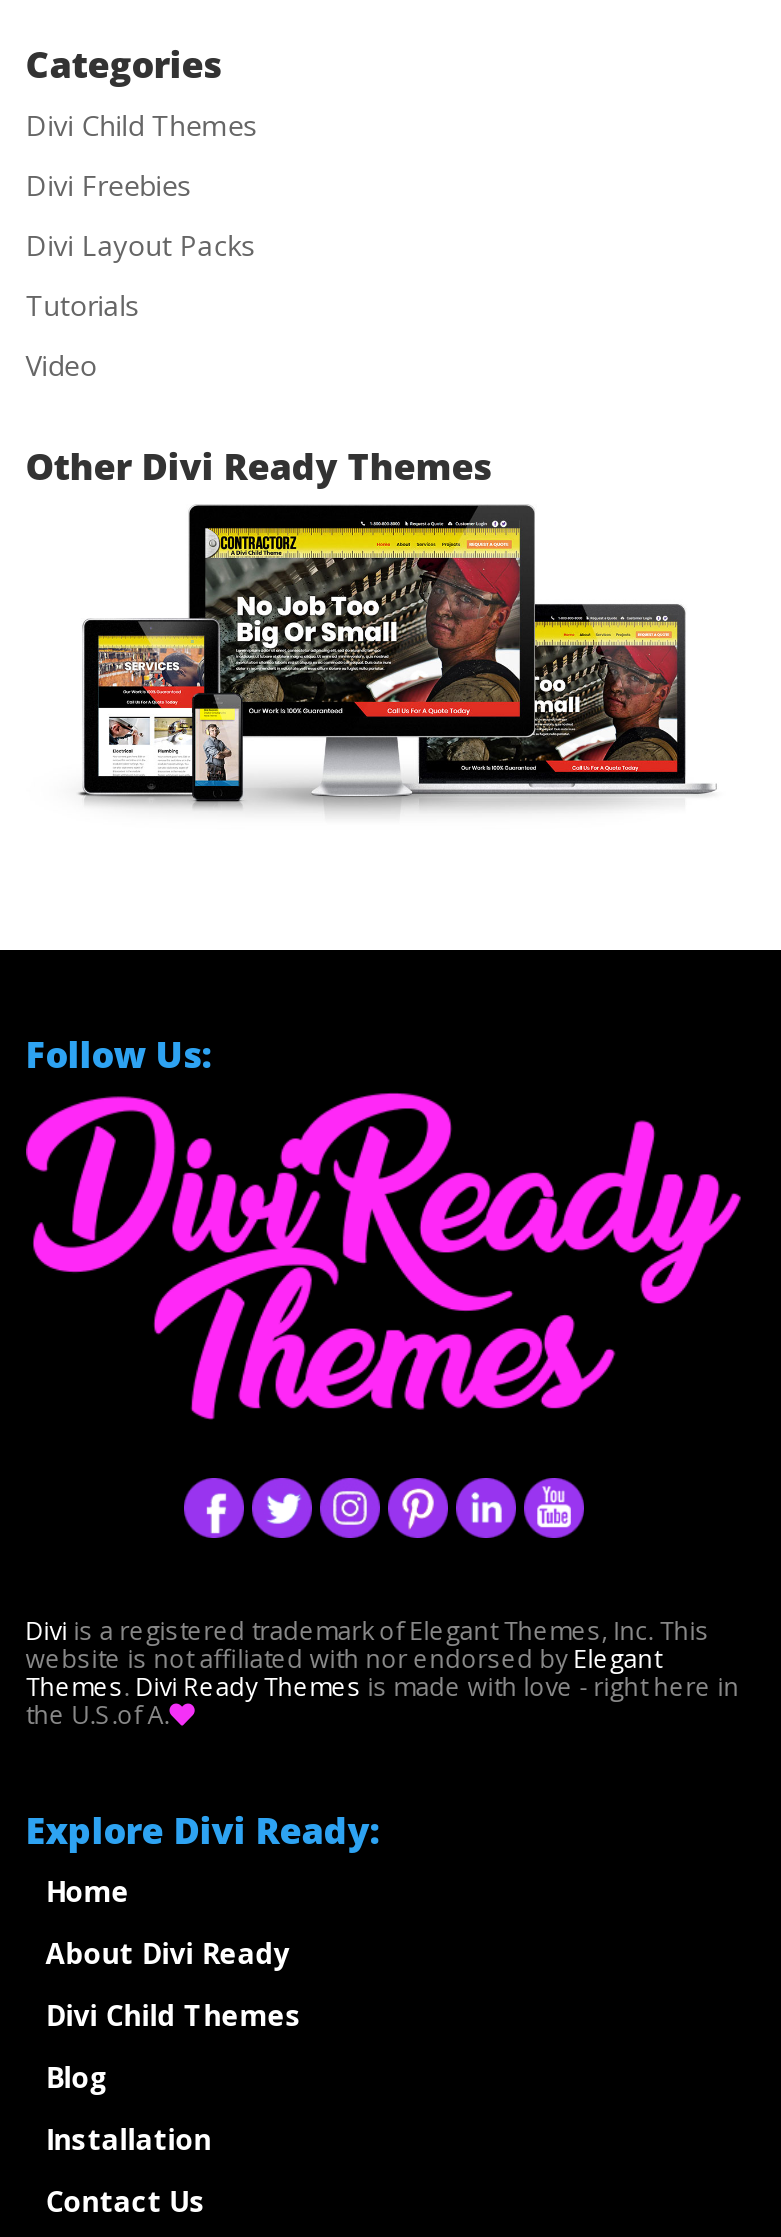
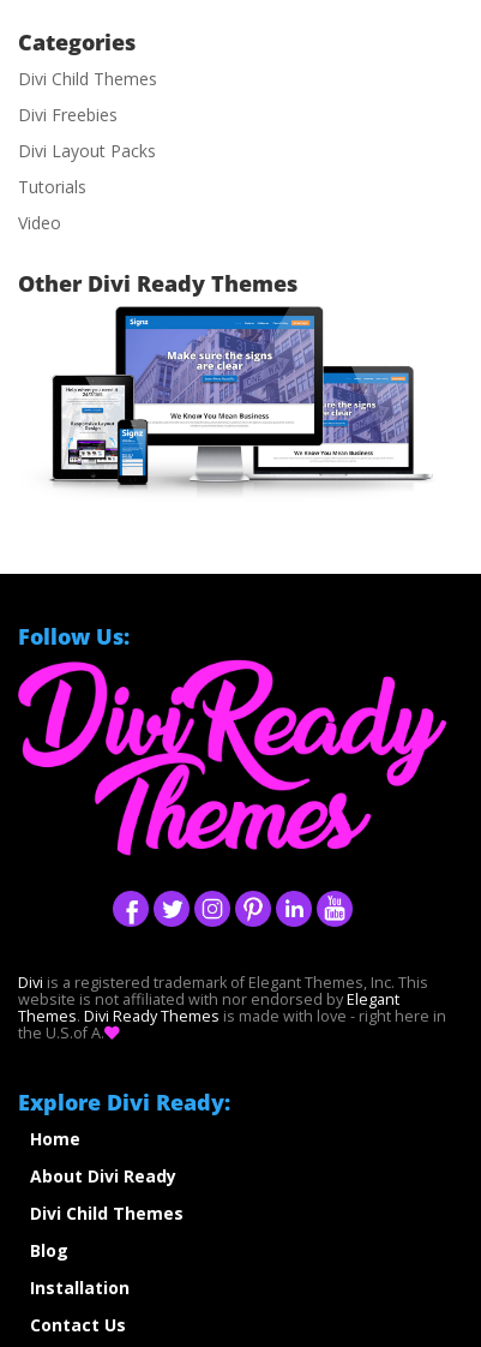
- [image]
+ [image]
